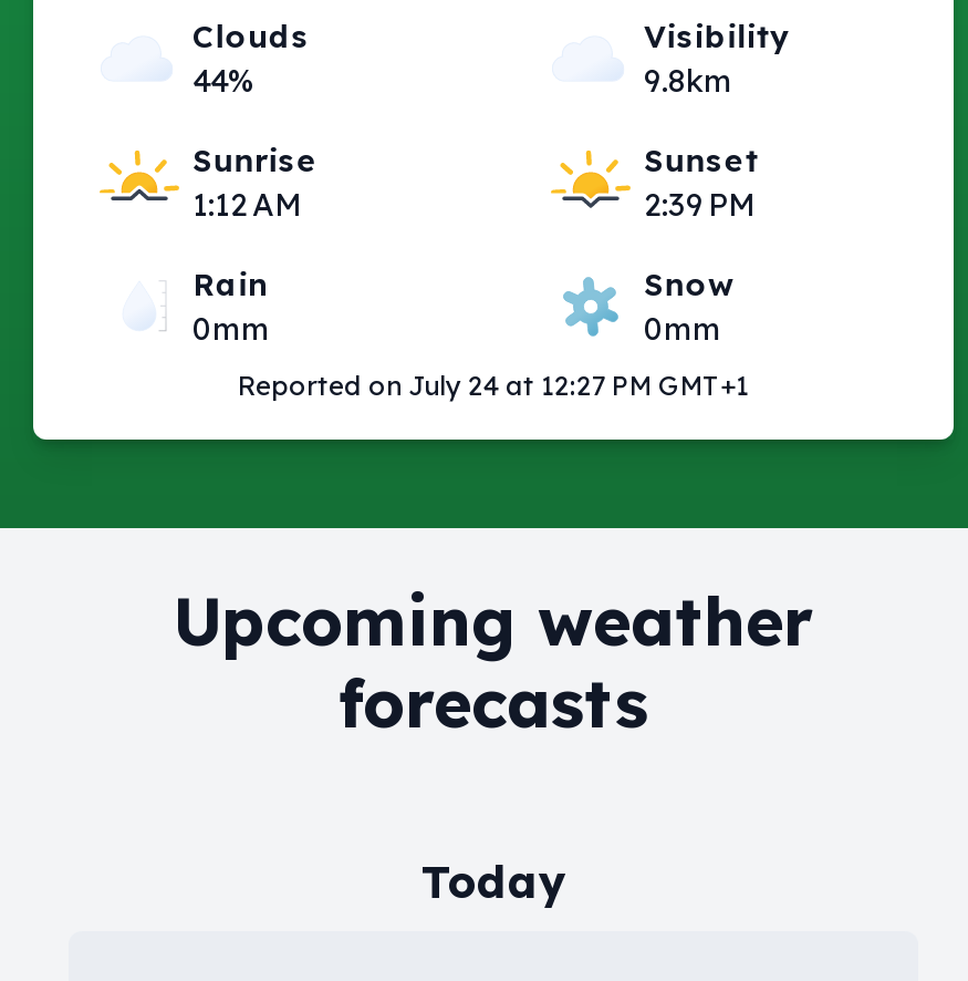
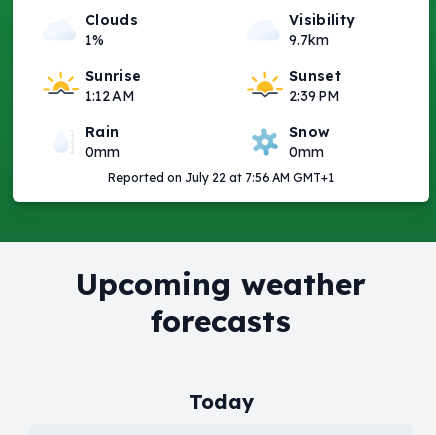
- 44%
+ 1%

- 9.8km
+ 9.7km

- Reported on July 24 at 12:27 PM GMT+1
+ Reported on July 22 at 7:56 AM GMT+1
